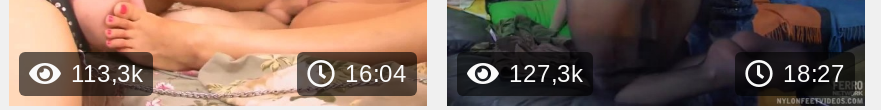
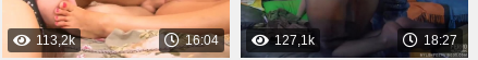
- 113,3k
+ 113,2k

- 127,3k
+ 127,1k
